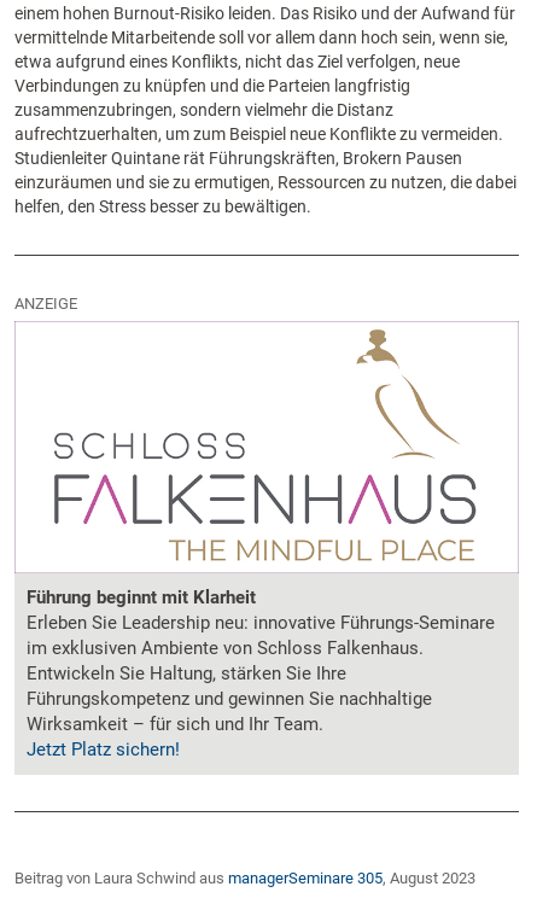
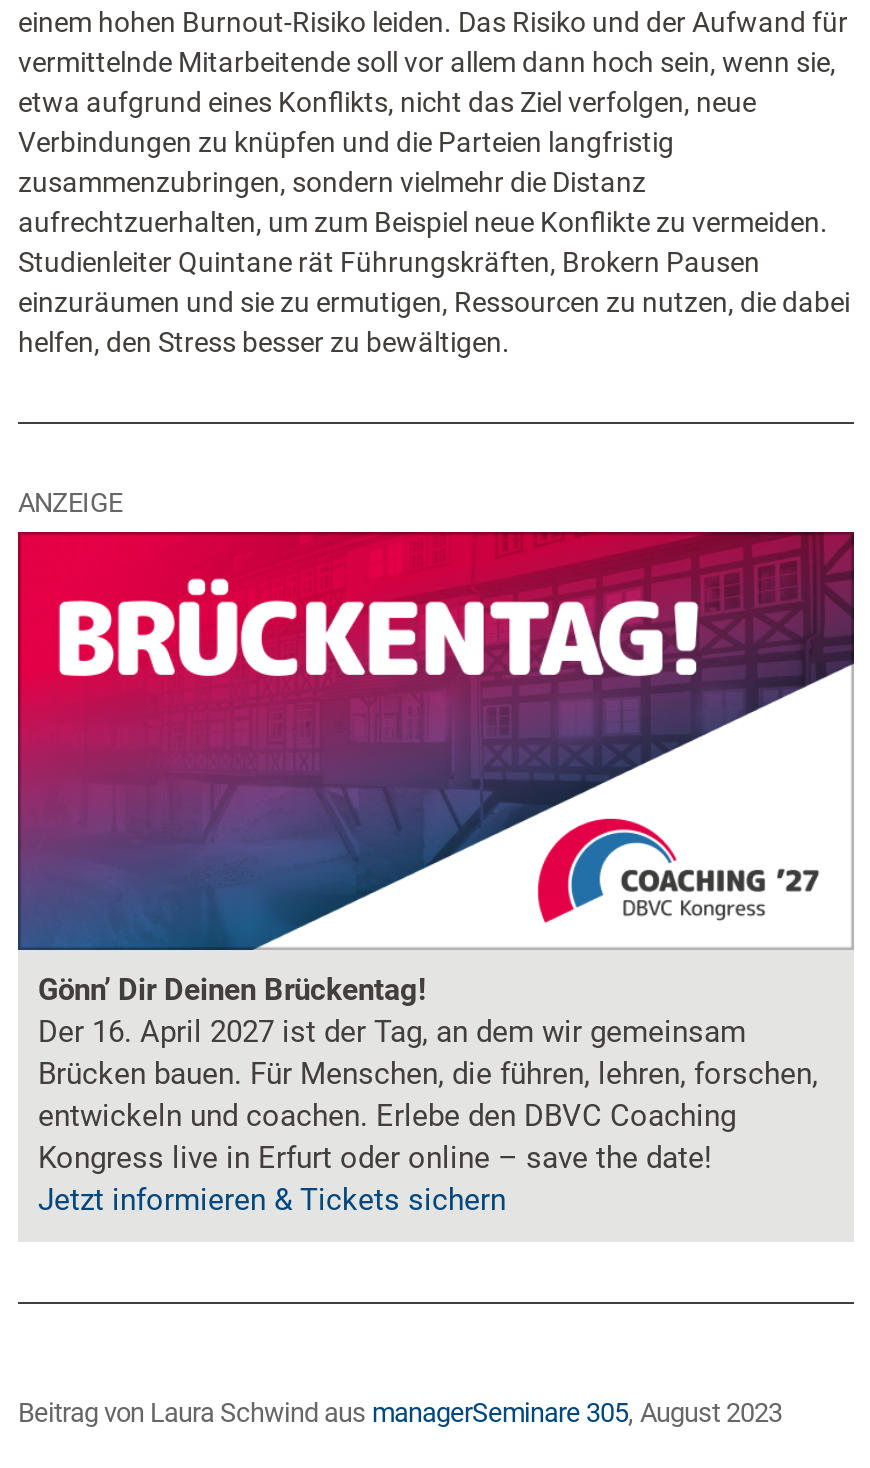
- [image]
- Führung beginnt mit Klarheit
- Erleben Sie Leadership neu: innovative Führungs-Seminare
- im exklusiven Ambiente von Schloss Falkenhaus.
- Entwickeln Sie Haltung, stärken Sie Ihre
- Führungskompetenz und gewinnen Sie nachhaltige
- Wirksamkeit – für sich und Ihr Team.
- Jetzt Platz sichern!
+ [image]
+ Gönn’ Dir Deinen Brückentag!
+ Der 16. April 2027 ist der Tag, an dem wir gemeinsam
+ Brücken bauen. Für Menschen, die führen, lehren, forschen,
+ entwickeln und coachen. Erlebe den DBVC Coaching
+ Kongress live in Erfurt oder online – save the date!
+ Jetzt informieren & Tickets sichern
